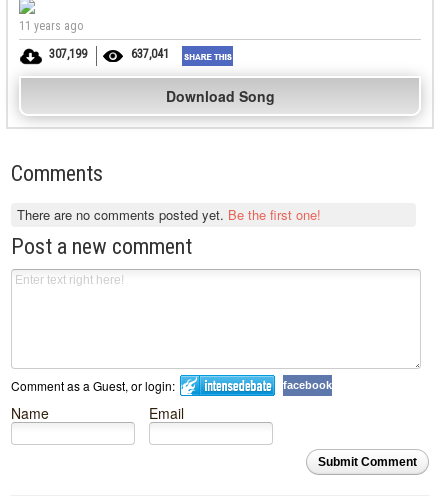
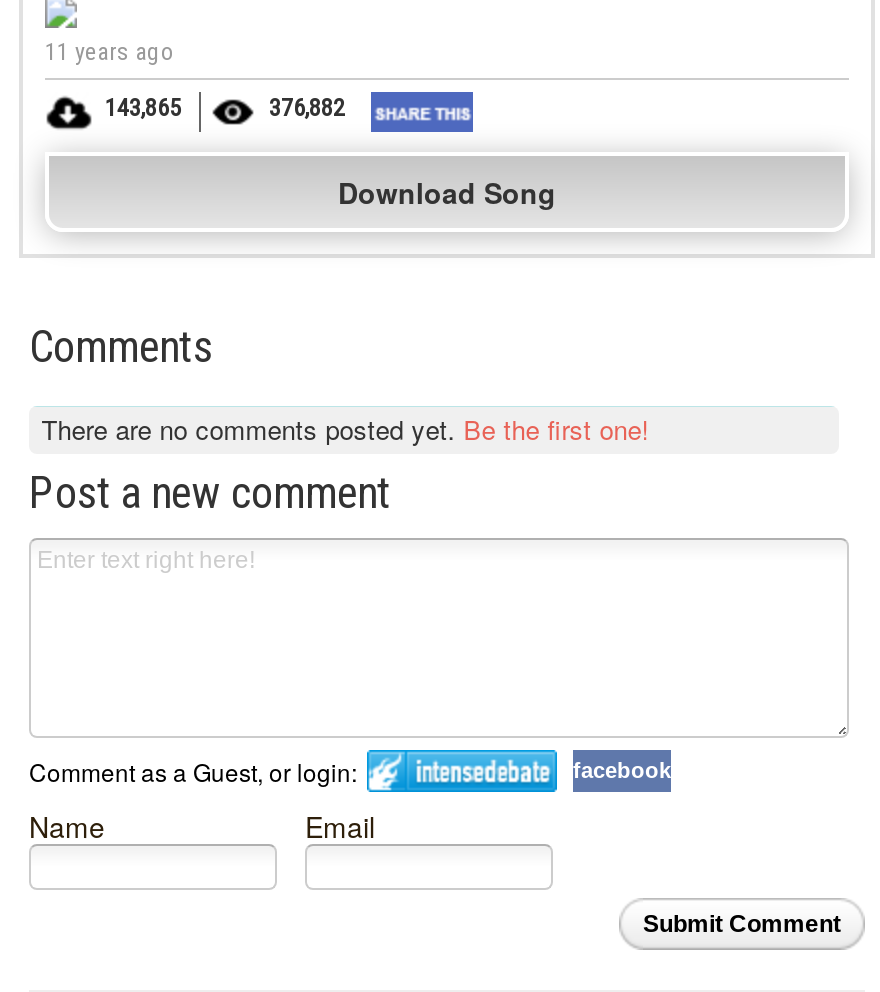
- 307,199
+ 143,865

- 637,041
+ 376,882
